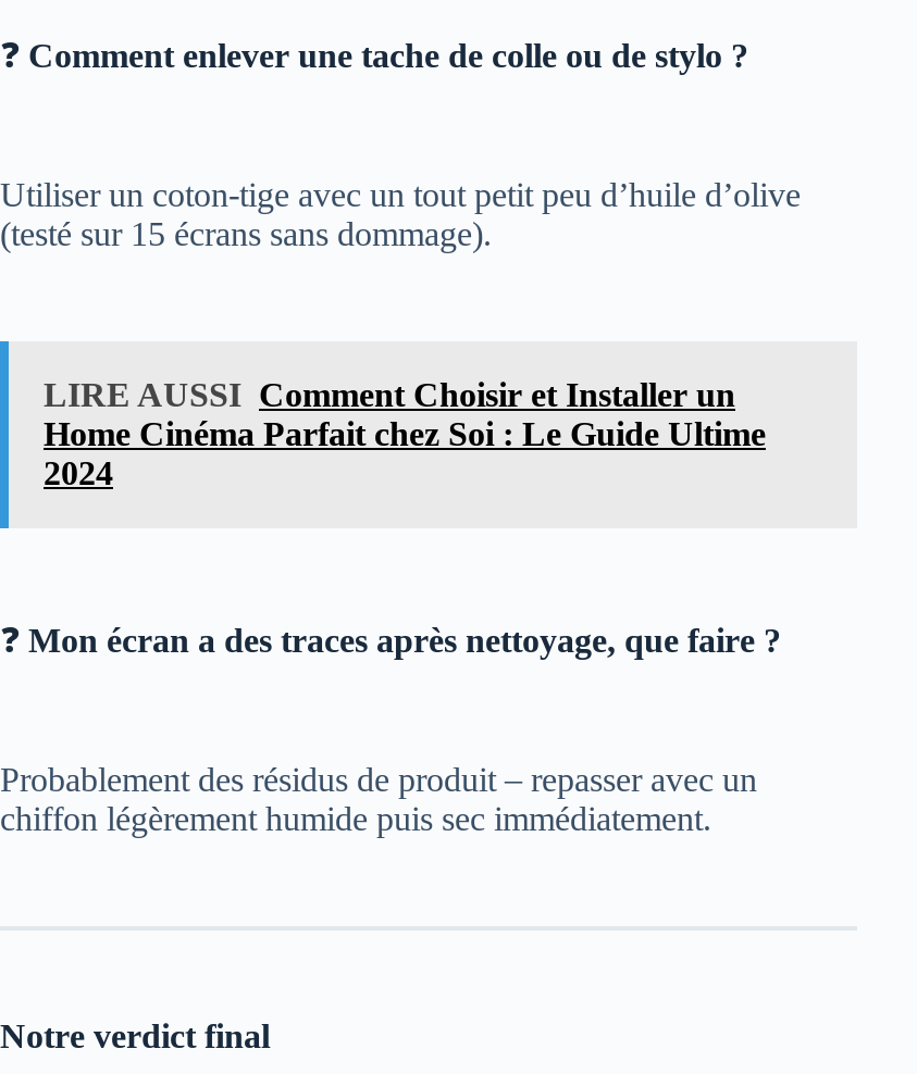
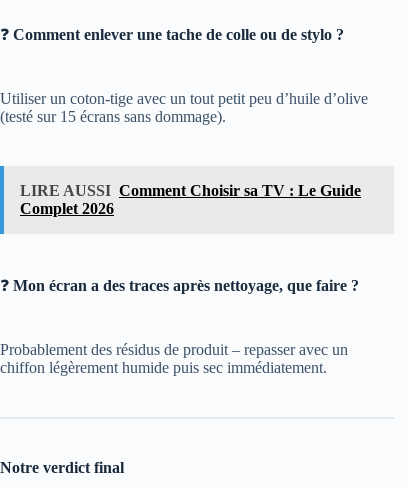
- LIRE AUSSI Comment Choisir et Installer un
- Home Cinéma Parfait chez Soi : Le Guide Ultime
- 2024
+ LIRE AUSSI Comment Choisir sa TV : Le Guide
+ Complet 2026
